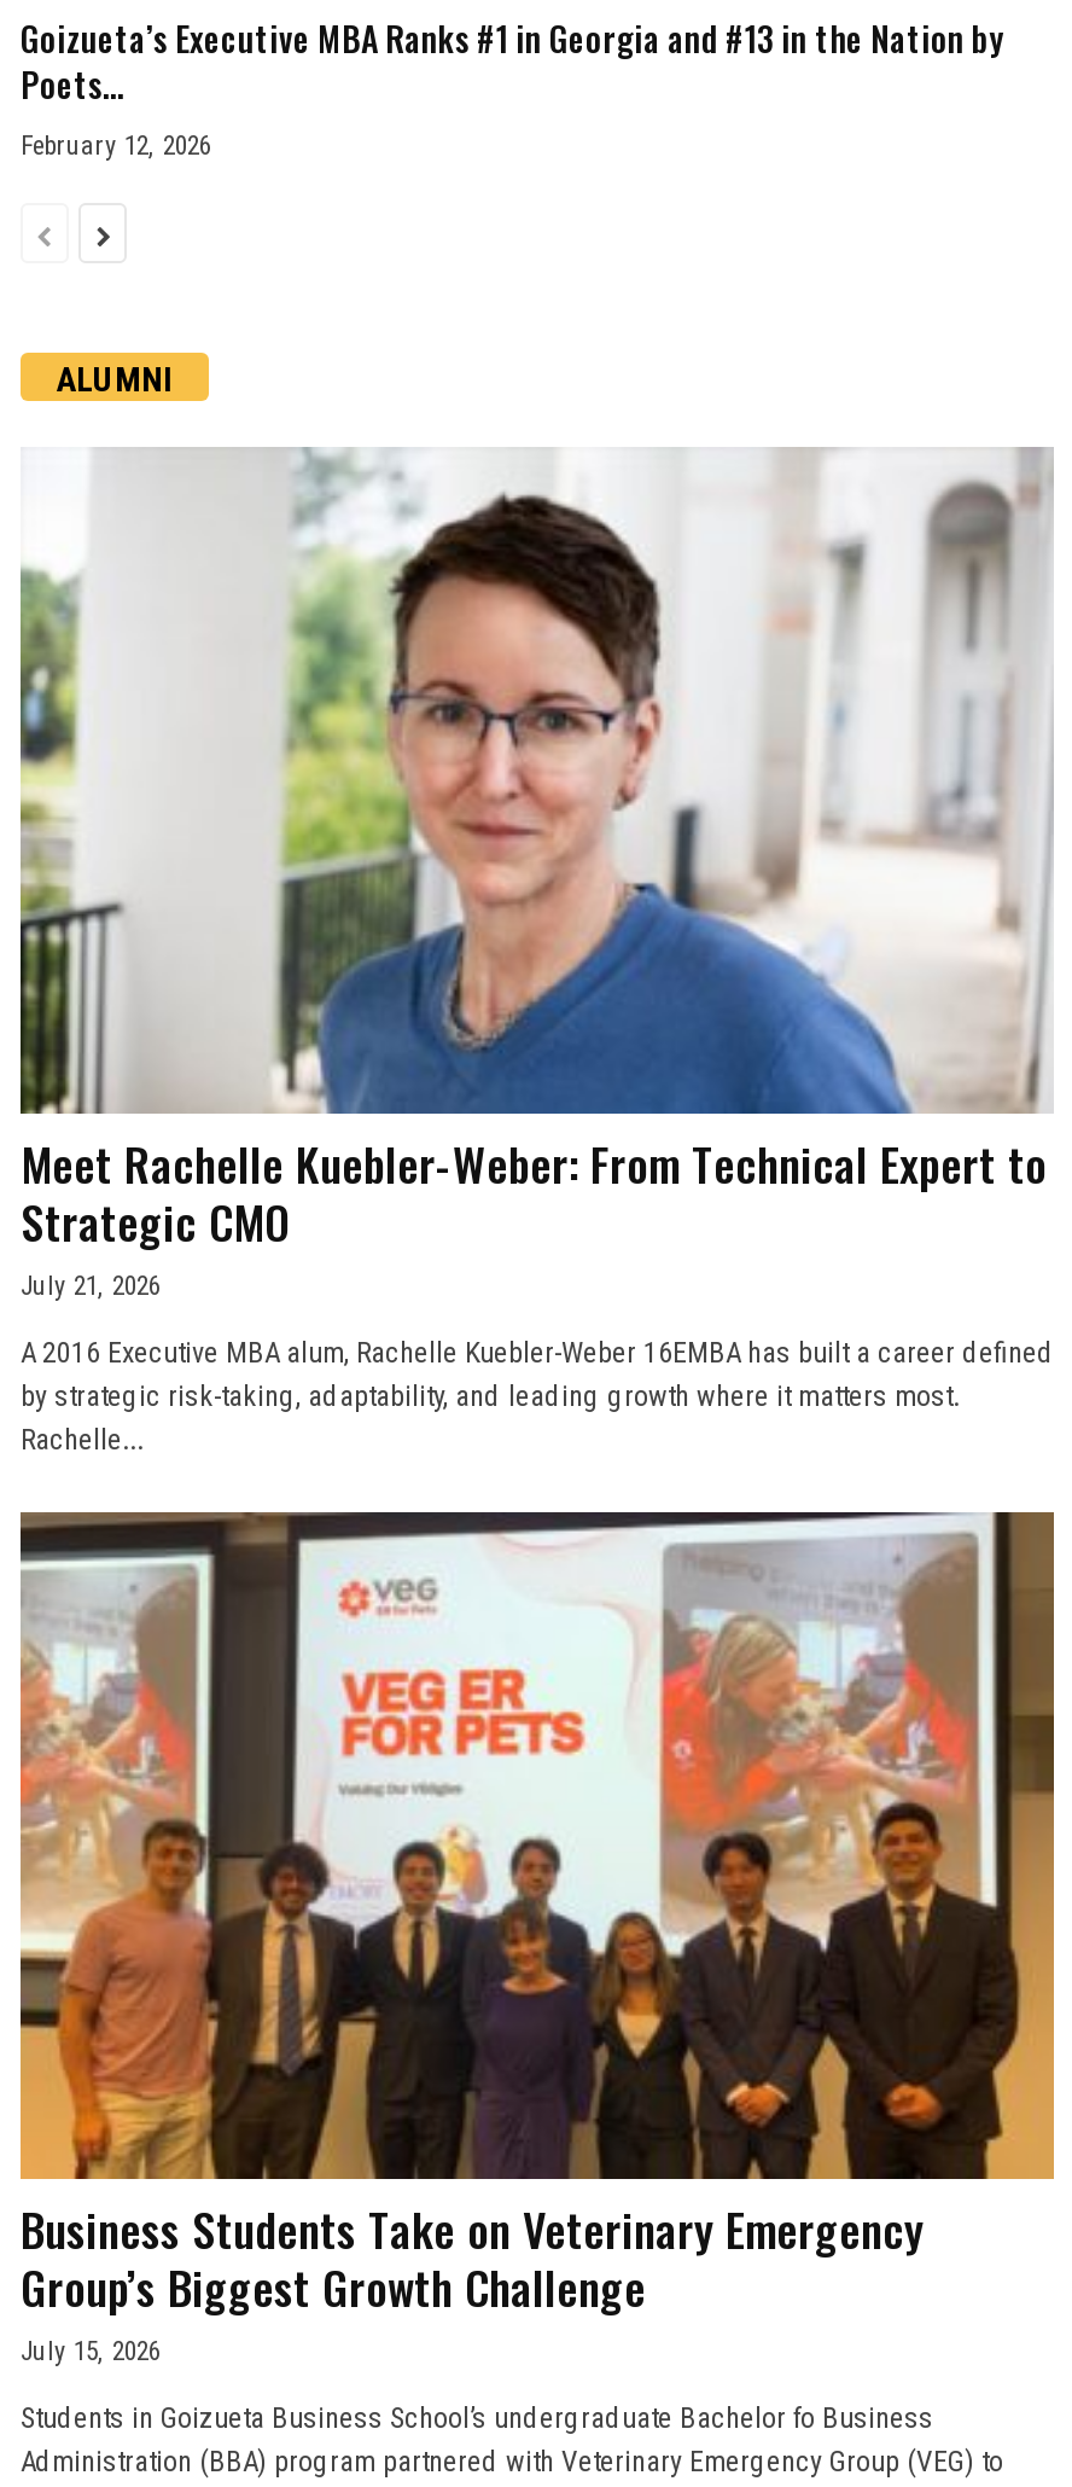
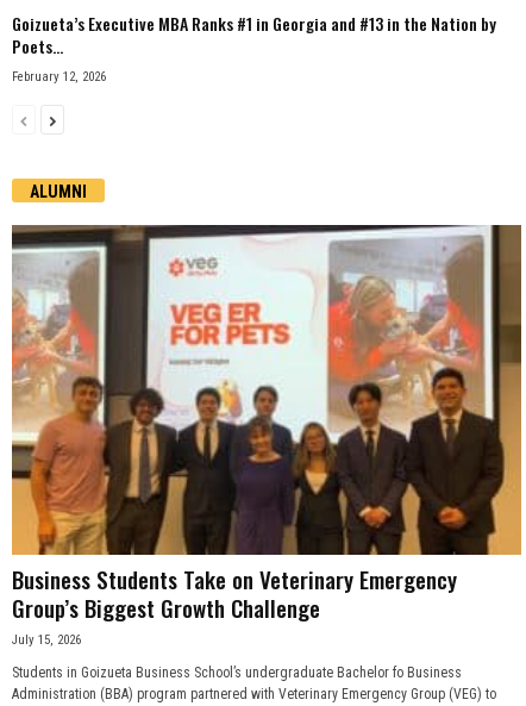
- [image]
- Meet Rachelle Kuebler-Weber: From Technical Expert to
- Strategic CMO
- July 21, 2026
- A 2016 Executive MBA alum, Rachelle Kuebler-Weber 16EMBA has built a career defined
- by strategic risk-taking, adaptability, and leading growth where it matters most.
- Rachelle...
